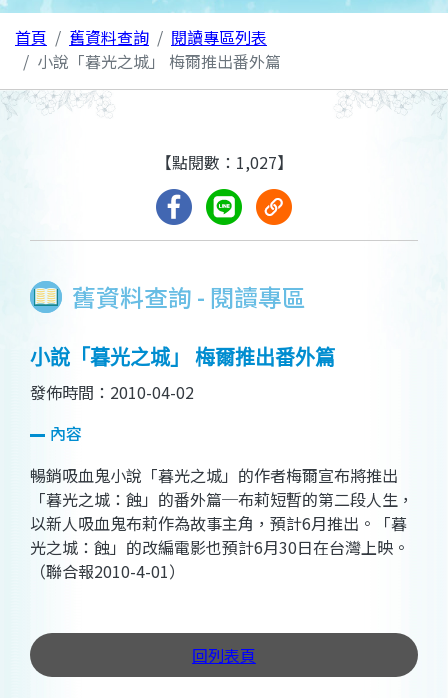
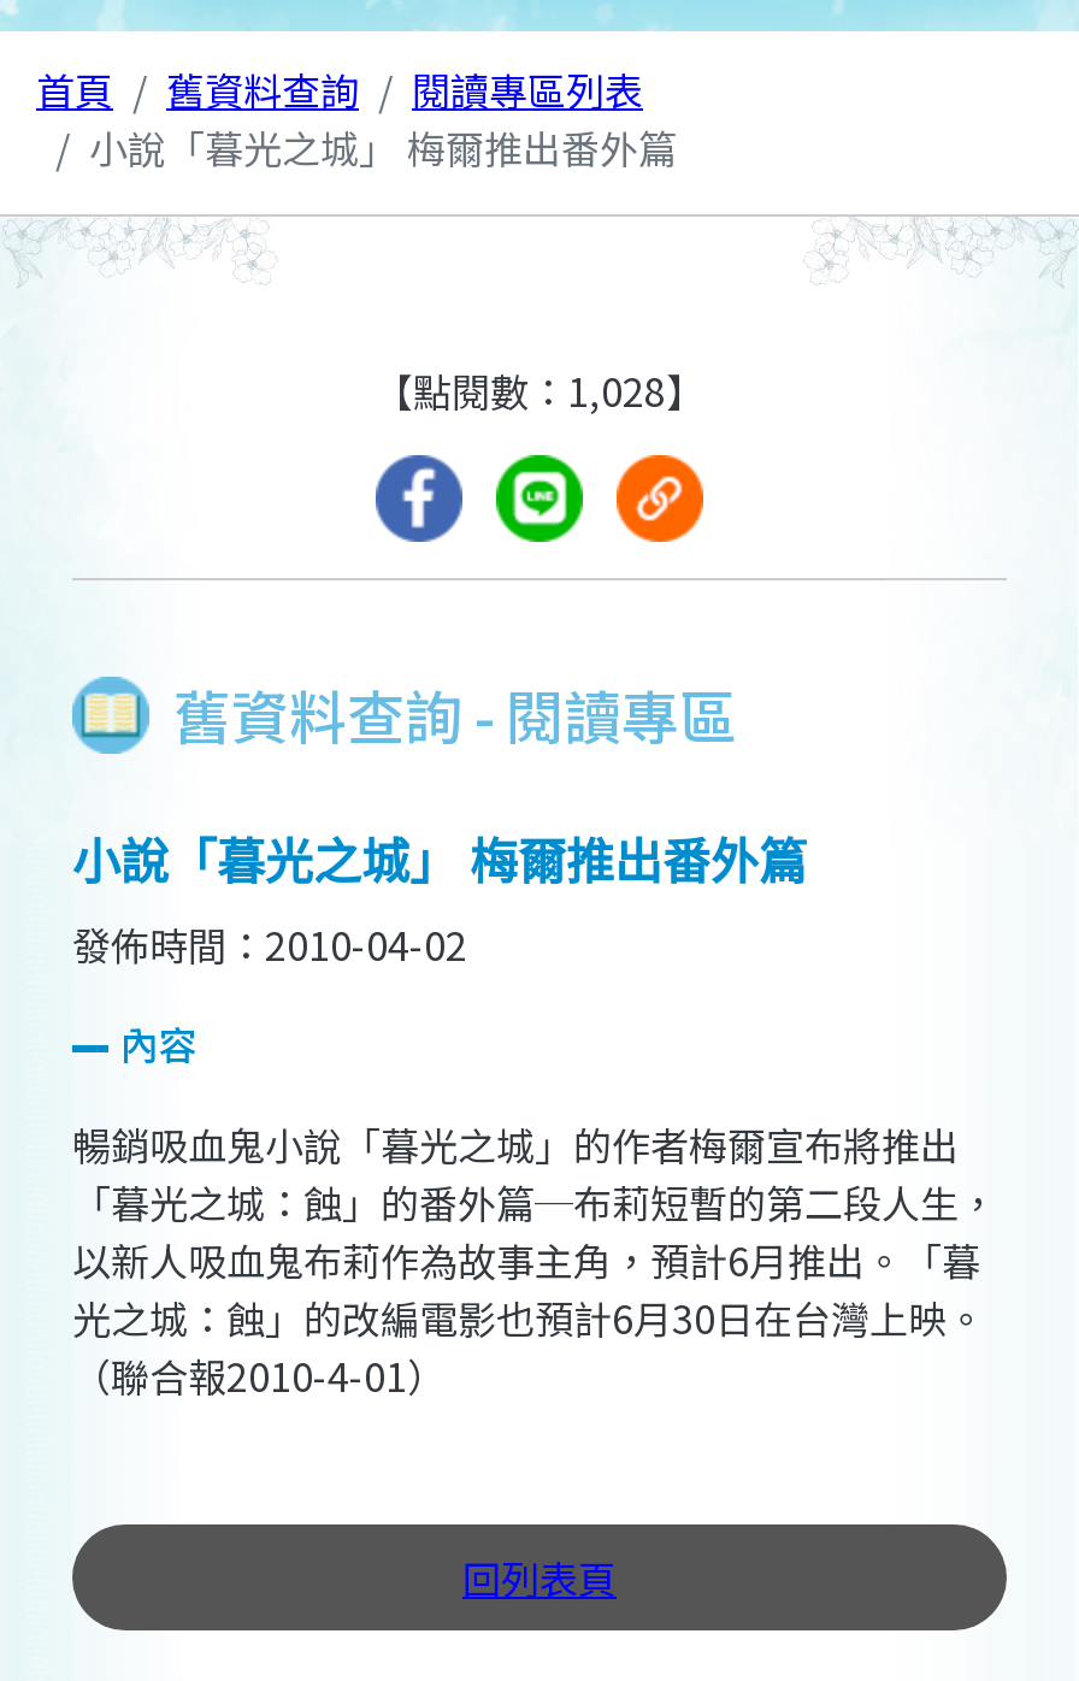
- 【點閱數：1,027】
+ 【點閱數：1,028】
